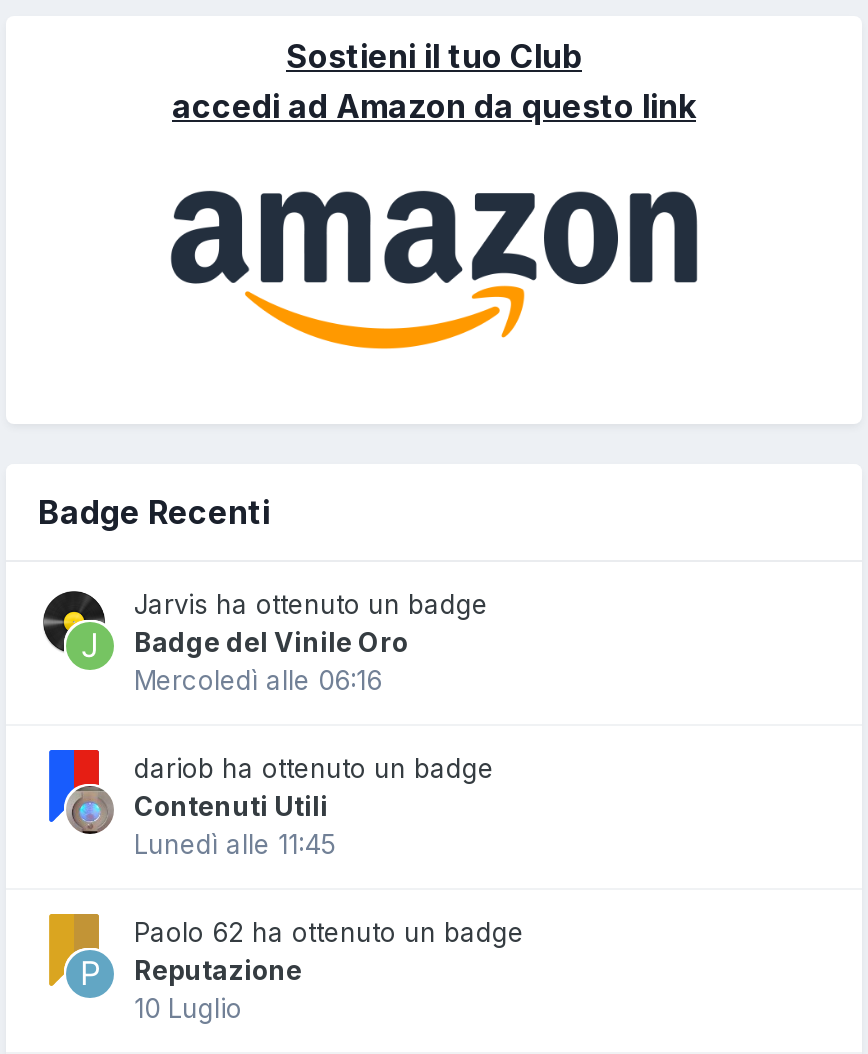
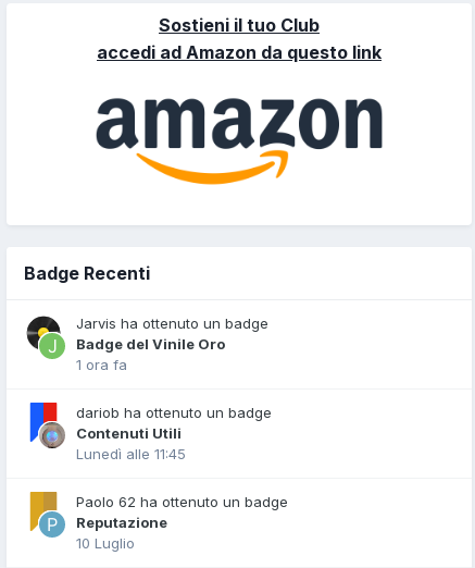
- Mercoledì alle 06:16
+ 1 ora fa
